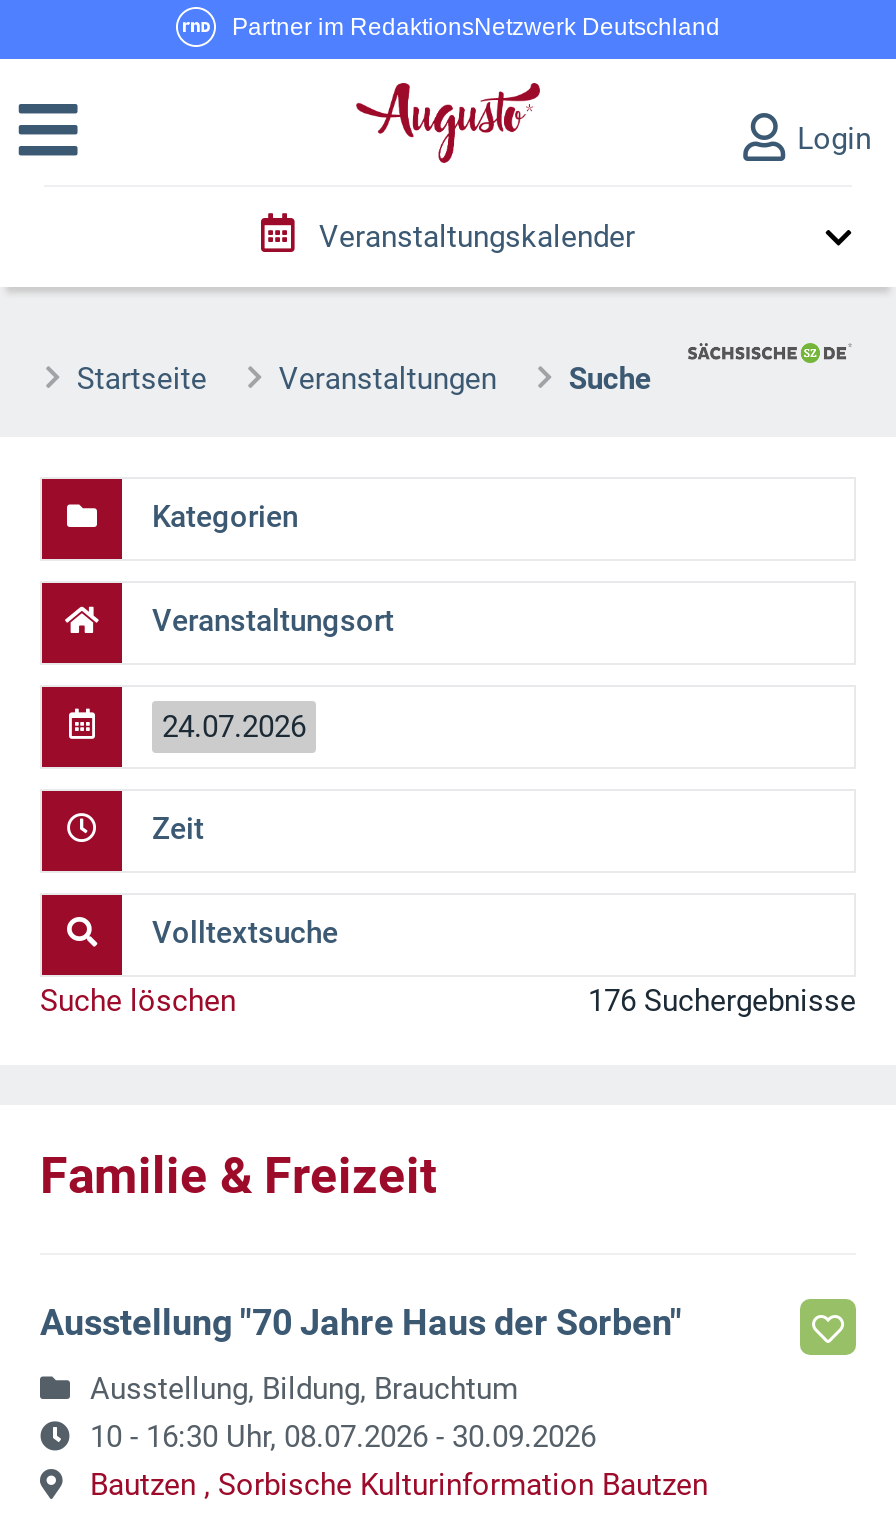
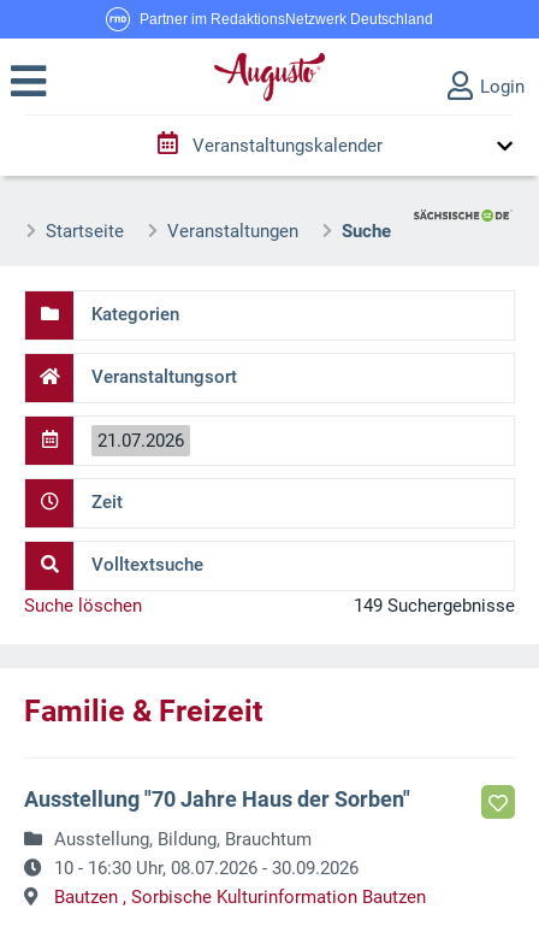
- 24.07.2026
+ 21.07.2026

- 176 Suchergebnisse
+ 149 Suchergebnisse
